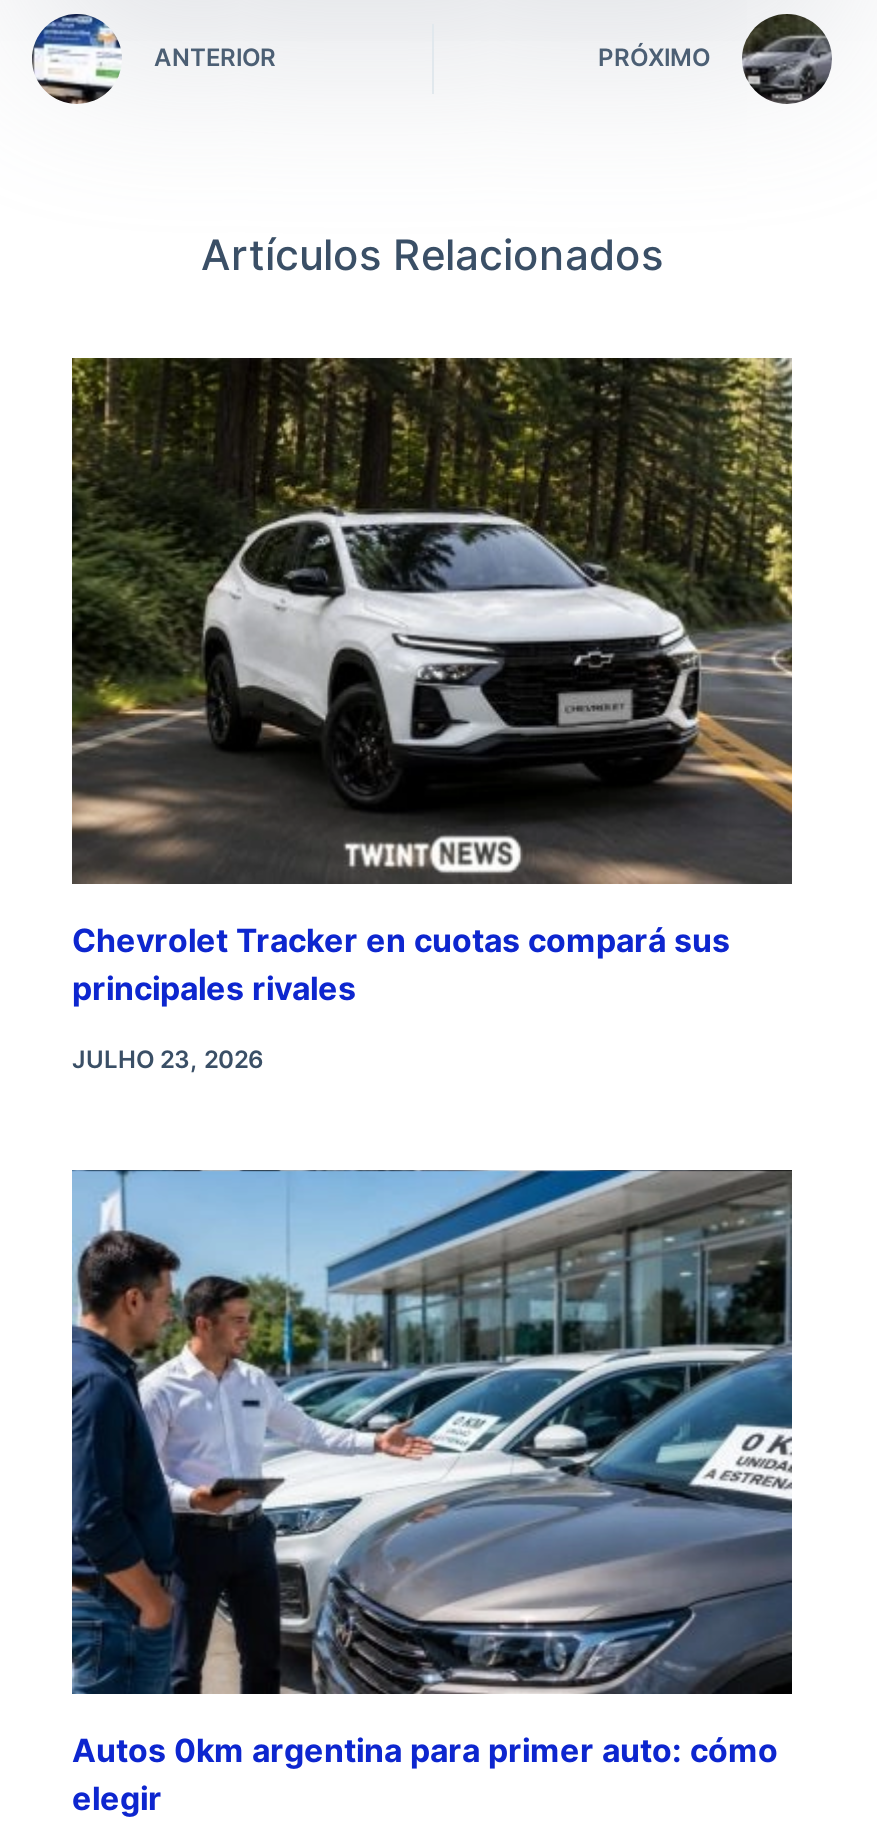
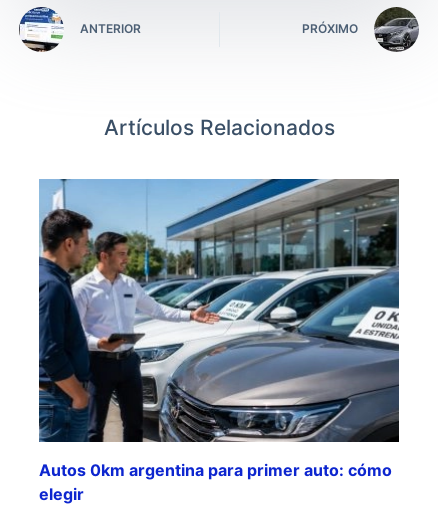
- [image]
- Chevrolet Tracker en cuotas compará sus
- principales rivales
- JULHO 23, 2026
